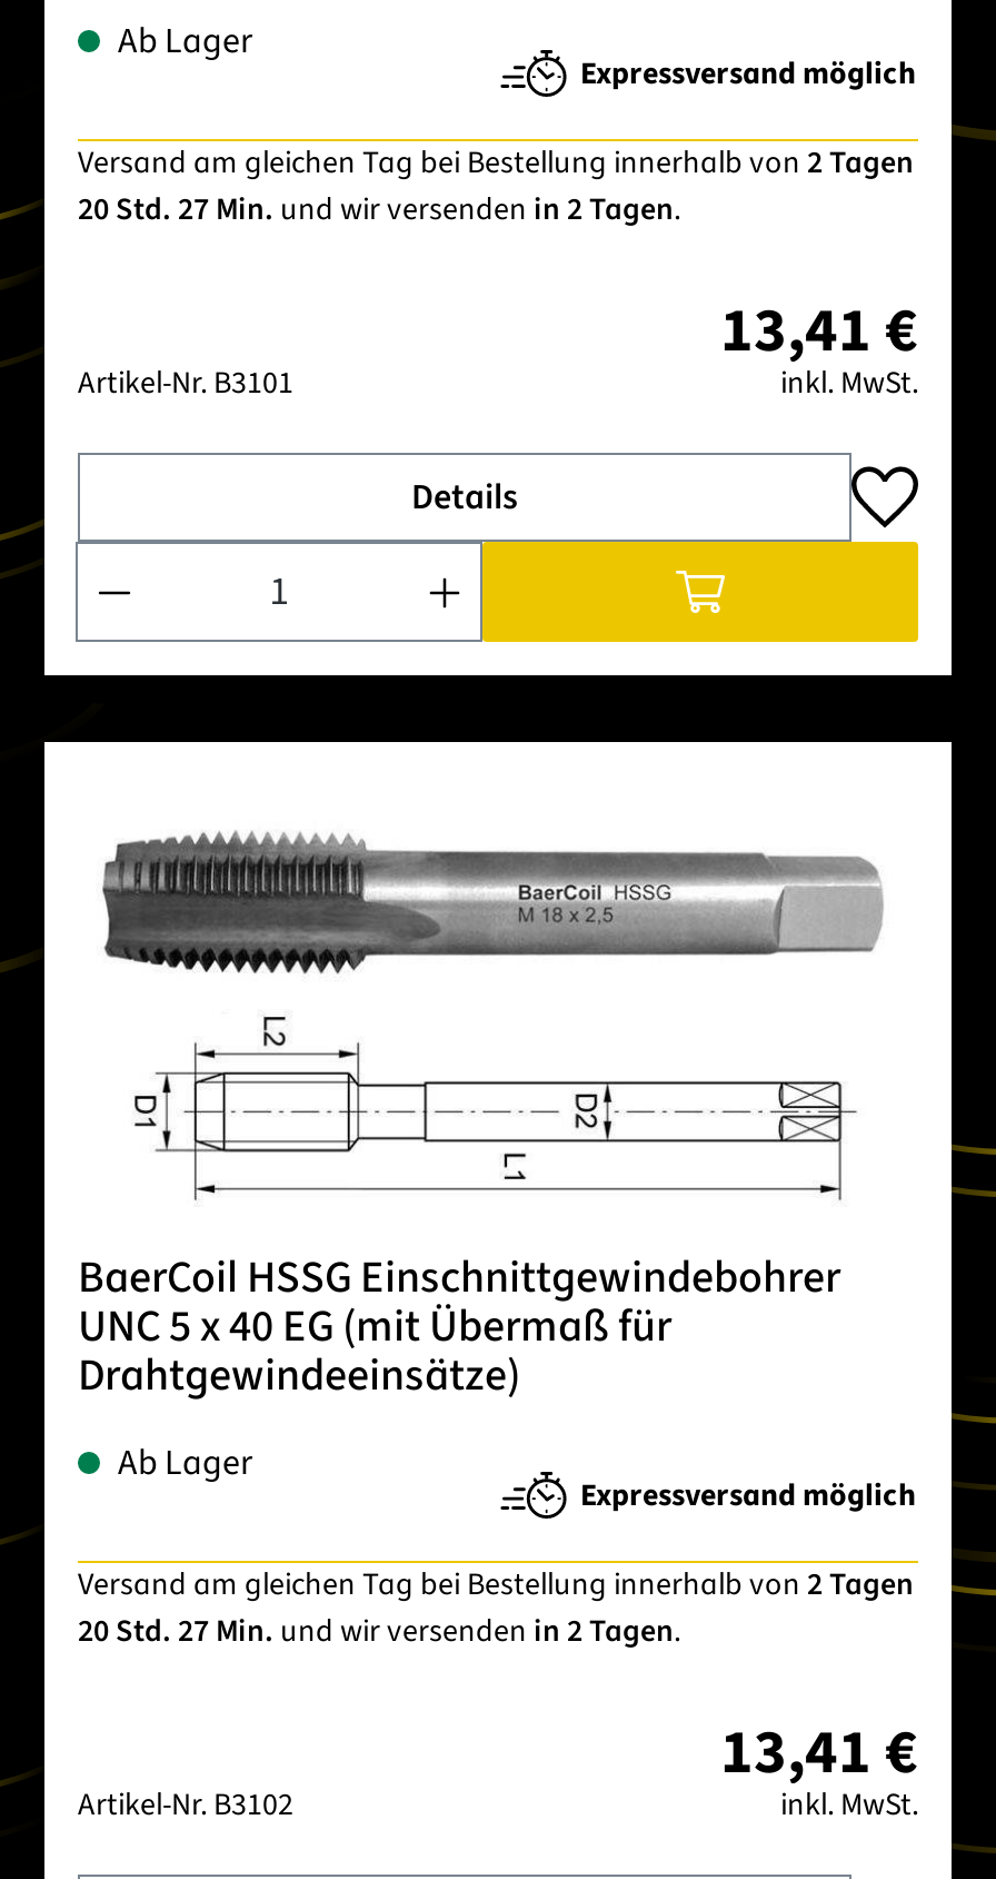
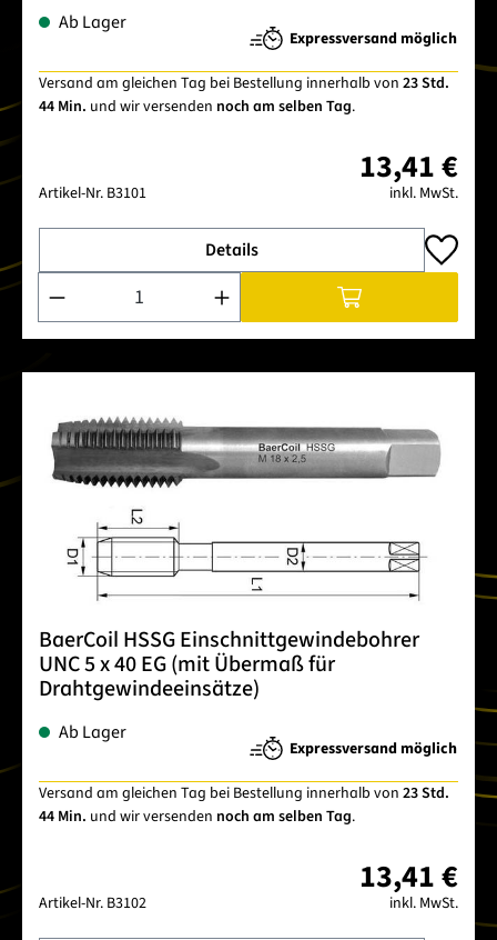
- Versand am gleichen Tag bei Bestellung innerhalb von 2 Tagen
- 20 Std. 27 Min. und wir versenden in 2 Tagen.
+ Versand am gleichen Tag bei Bestellung innerhalb von 23 Std.
+ 44 Min. und wir versenden noch am selben Tag.

- Versand am gleichen Tag bei Bestellung innerhalb von 2 Tagen
- 20 Std. 27 Min. und wir versenden in 2 Tagen.
+ Versand am gleichen Tag bei Bestellung innerhalb von 23 Std.
+ 44 Min. und wir versenden noch am selben Tag.
